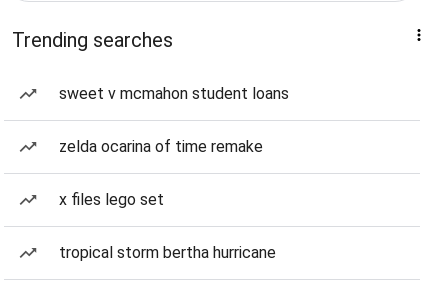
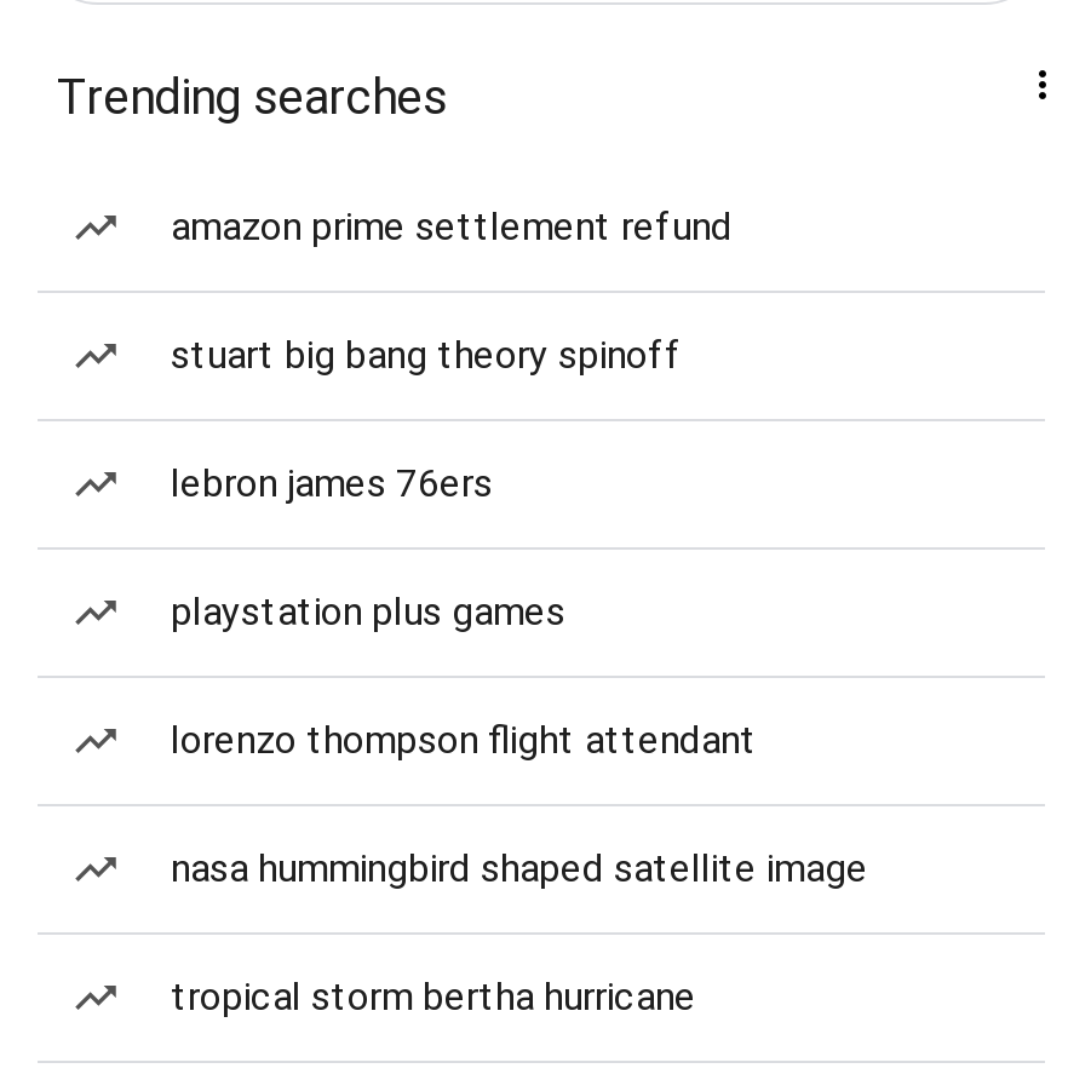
- sweet v mcmahon student loans
- zelda ocarina of time remake
- x files lego set
+ amazon prime settlement refund
+ stuart big bang theory spinoff
+ lebron james 76ers
+ playstation plus games
+ lorenzo thompson flight attendant
+ nasa hummingbird shaped satellite image
